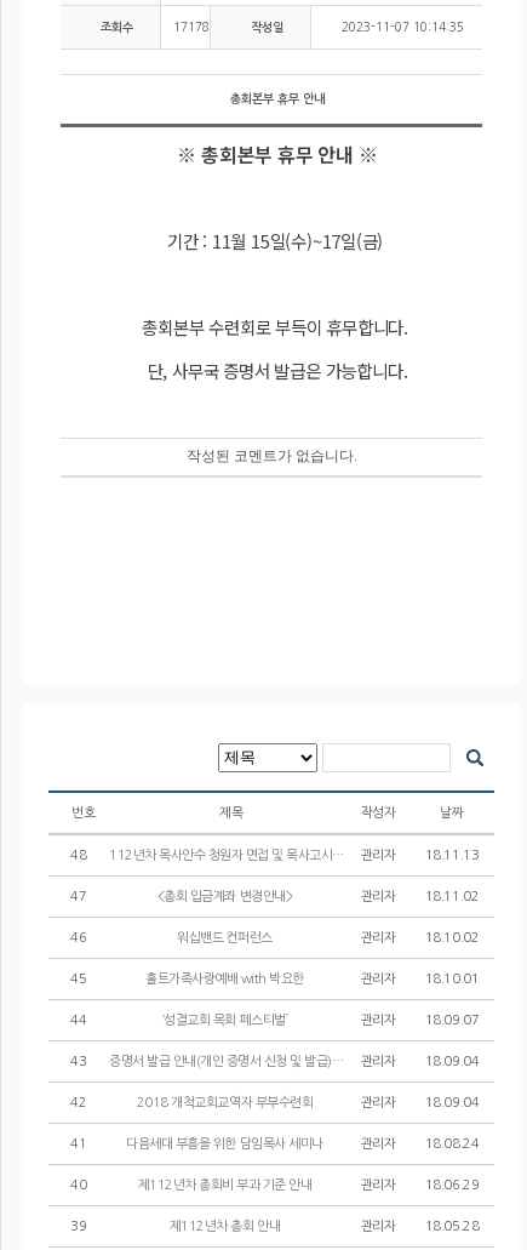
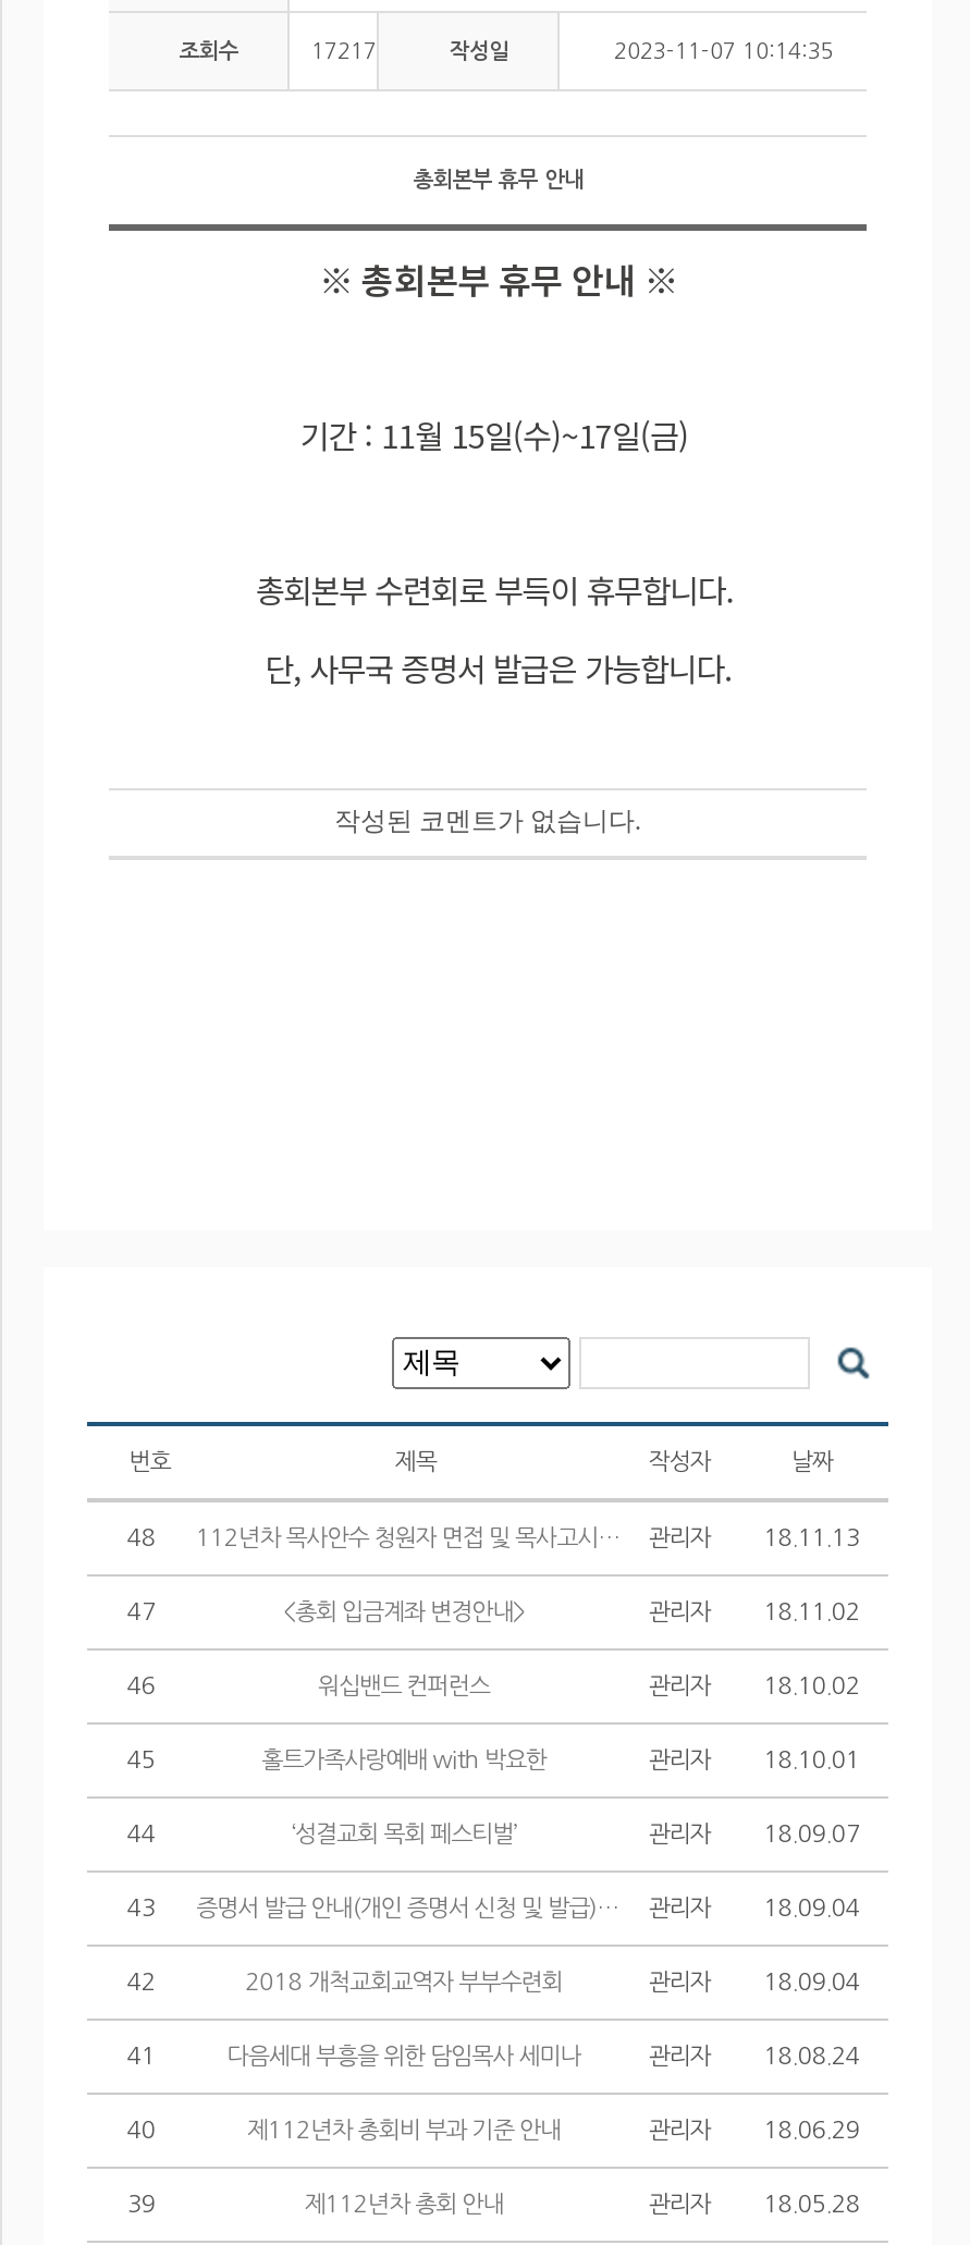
- 17178
+ 17217
